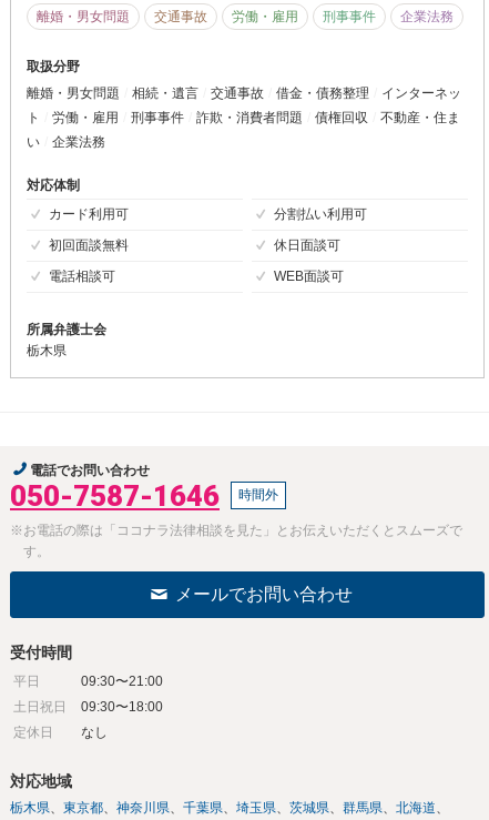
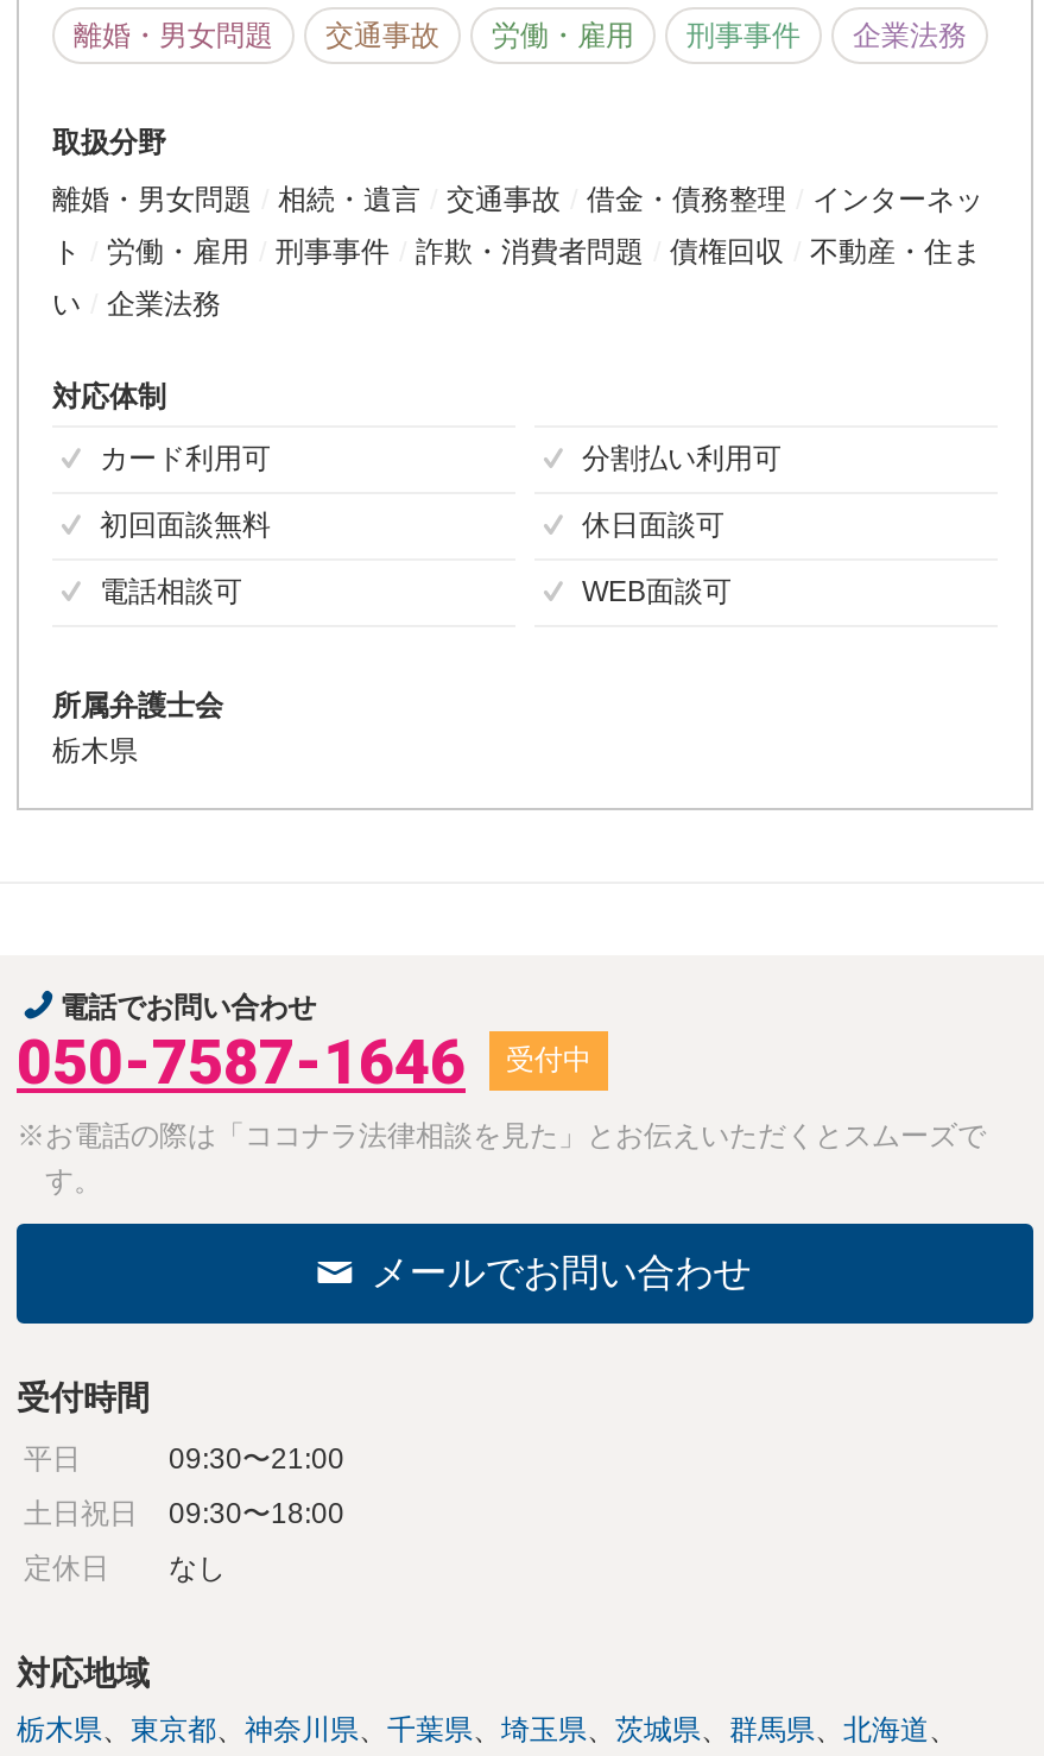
- 時間外
+ 受付中
